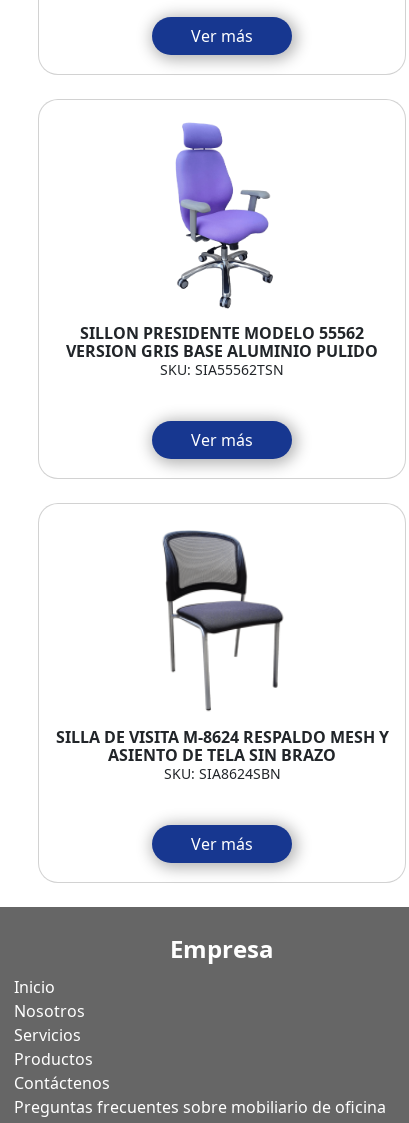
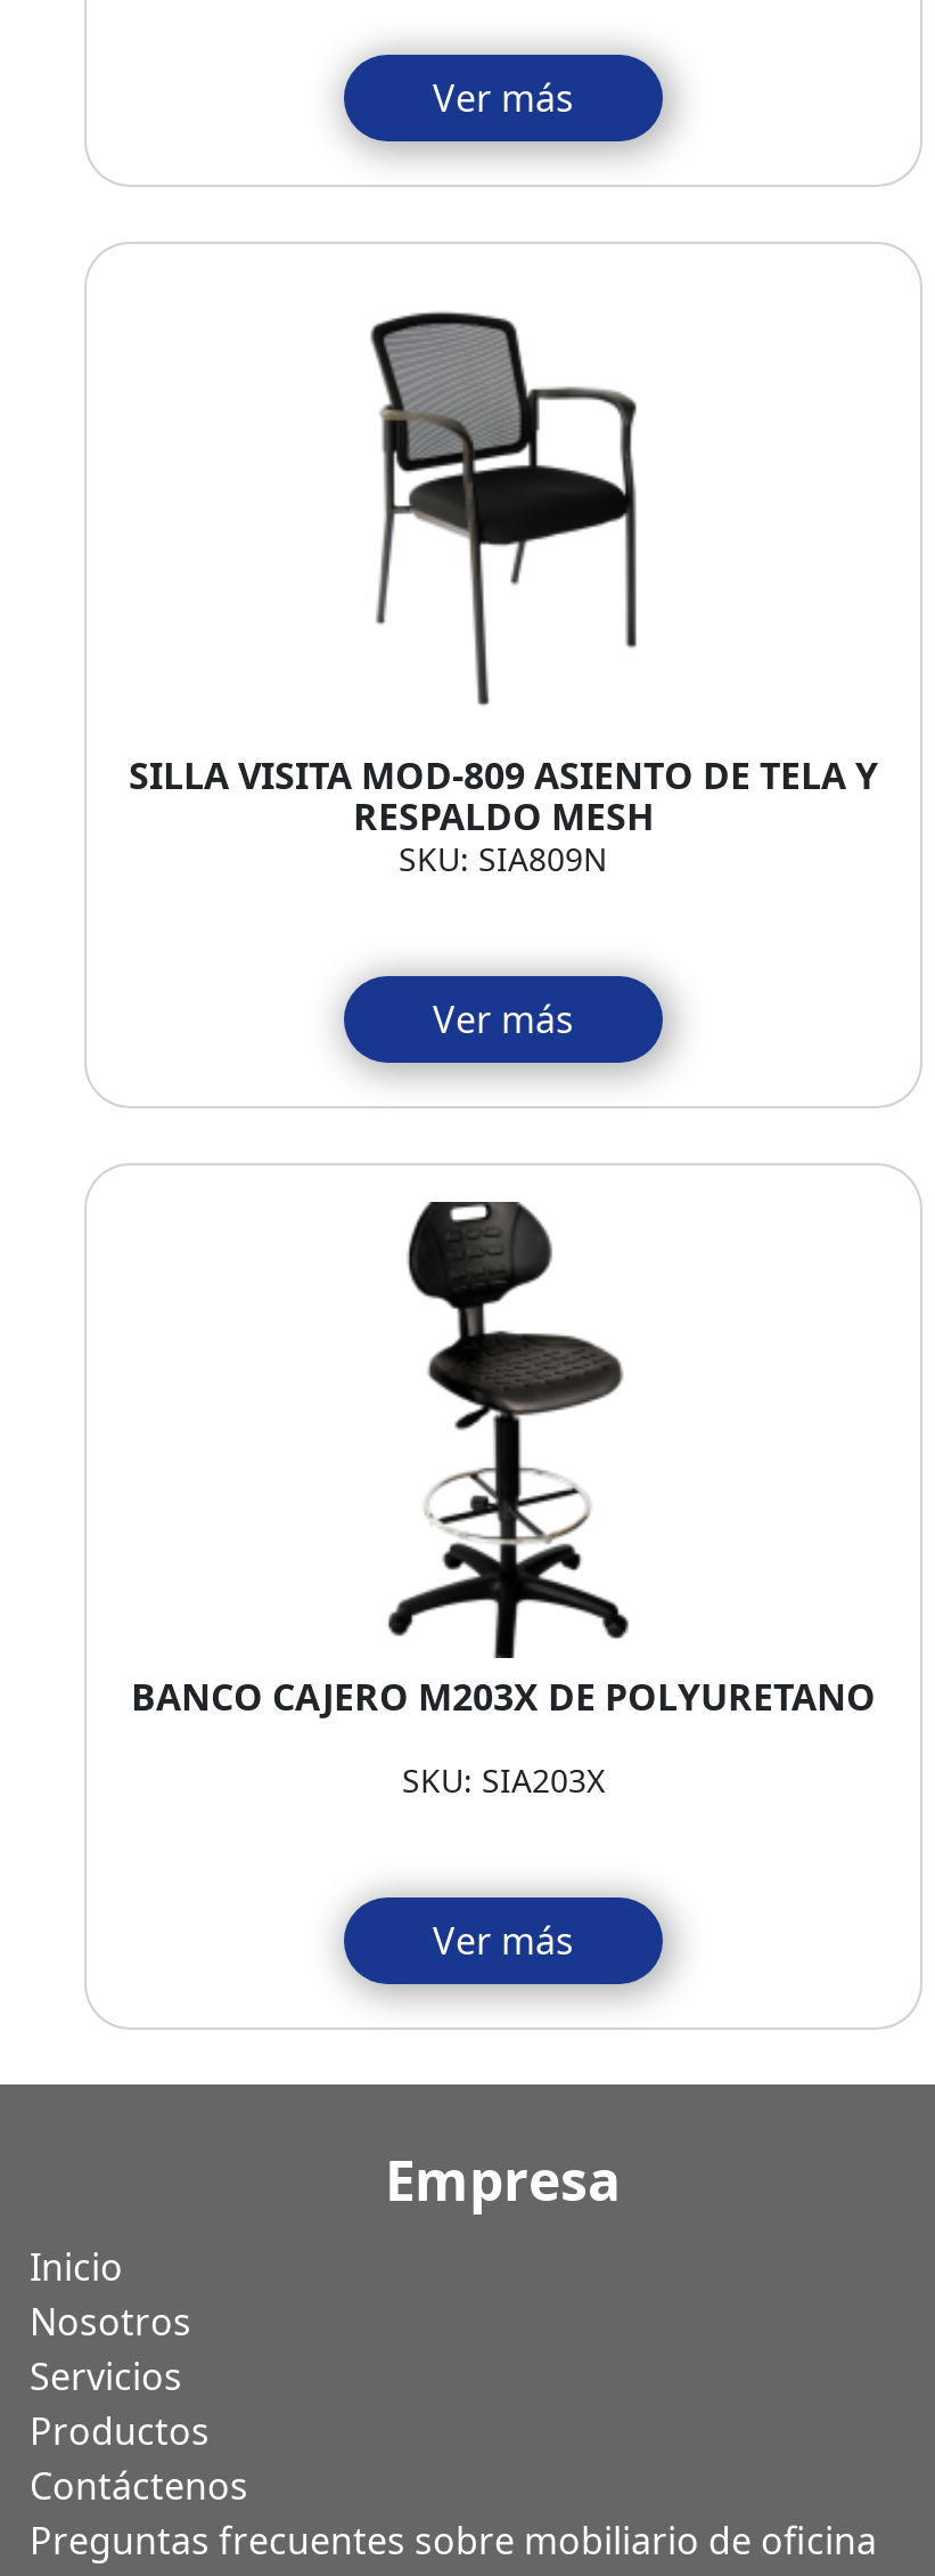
- [image]
- SILLON PRESIDENTE MODELO 55562
- VERSION GRIS BASE ALUMINIO PULIDO
- SKU: SIA55562TSN
+ [image]
+ SILLA VISITA MOD-809 ASIENTO DE TELA Y
+ RESPALDO MESH
+ SKU: SIA809N

- [image]
- SILLA DE VISITA M-8624 RESPALDO MESH Y
- ASIENTO DE TELA SIN BRAZO
- SKU: SIA8624SBN
+ [image]
+ BANCO CAJERO M203X DE POLYURETANO
+ SKU: SIA203X
